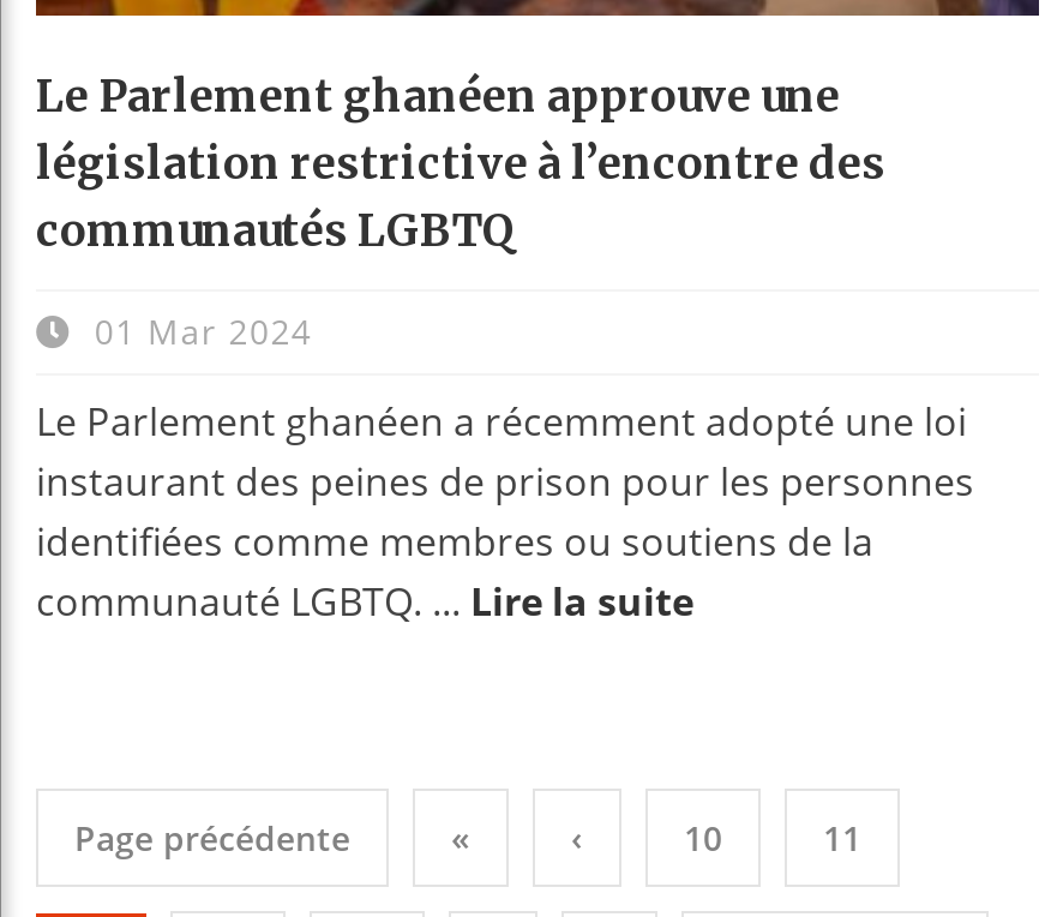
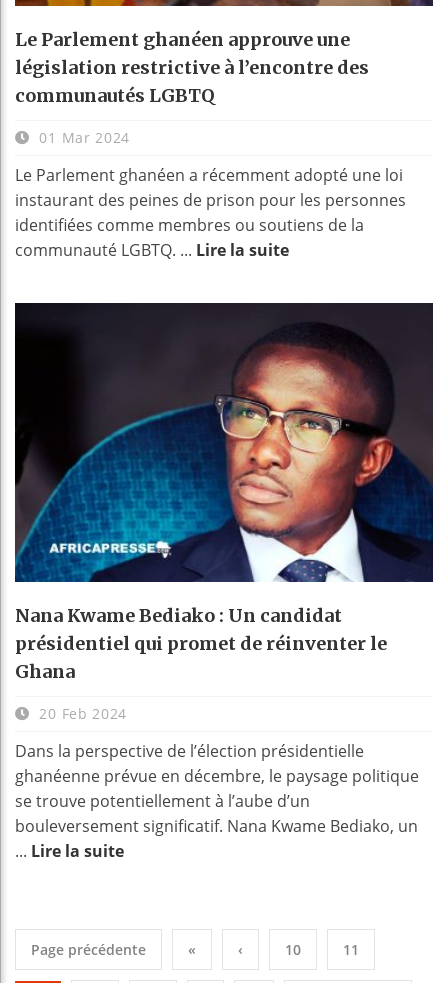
+ [image]
+ Nana Kwame Bediako : Un candidat
+ présidentiel qui promet de réinventer le
+ Ghana
+ 20 Feb 2024
+ Dans la perspective de l’élection présidentielle
+ ghanéenne prévue en décembre, le paysage politique
+ se trouve potentiellement à l’aube d’un
+ bouleversement significatif. Nana Kwame Bediako, un
+ ... Lire la suite
